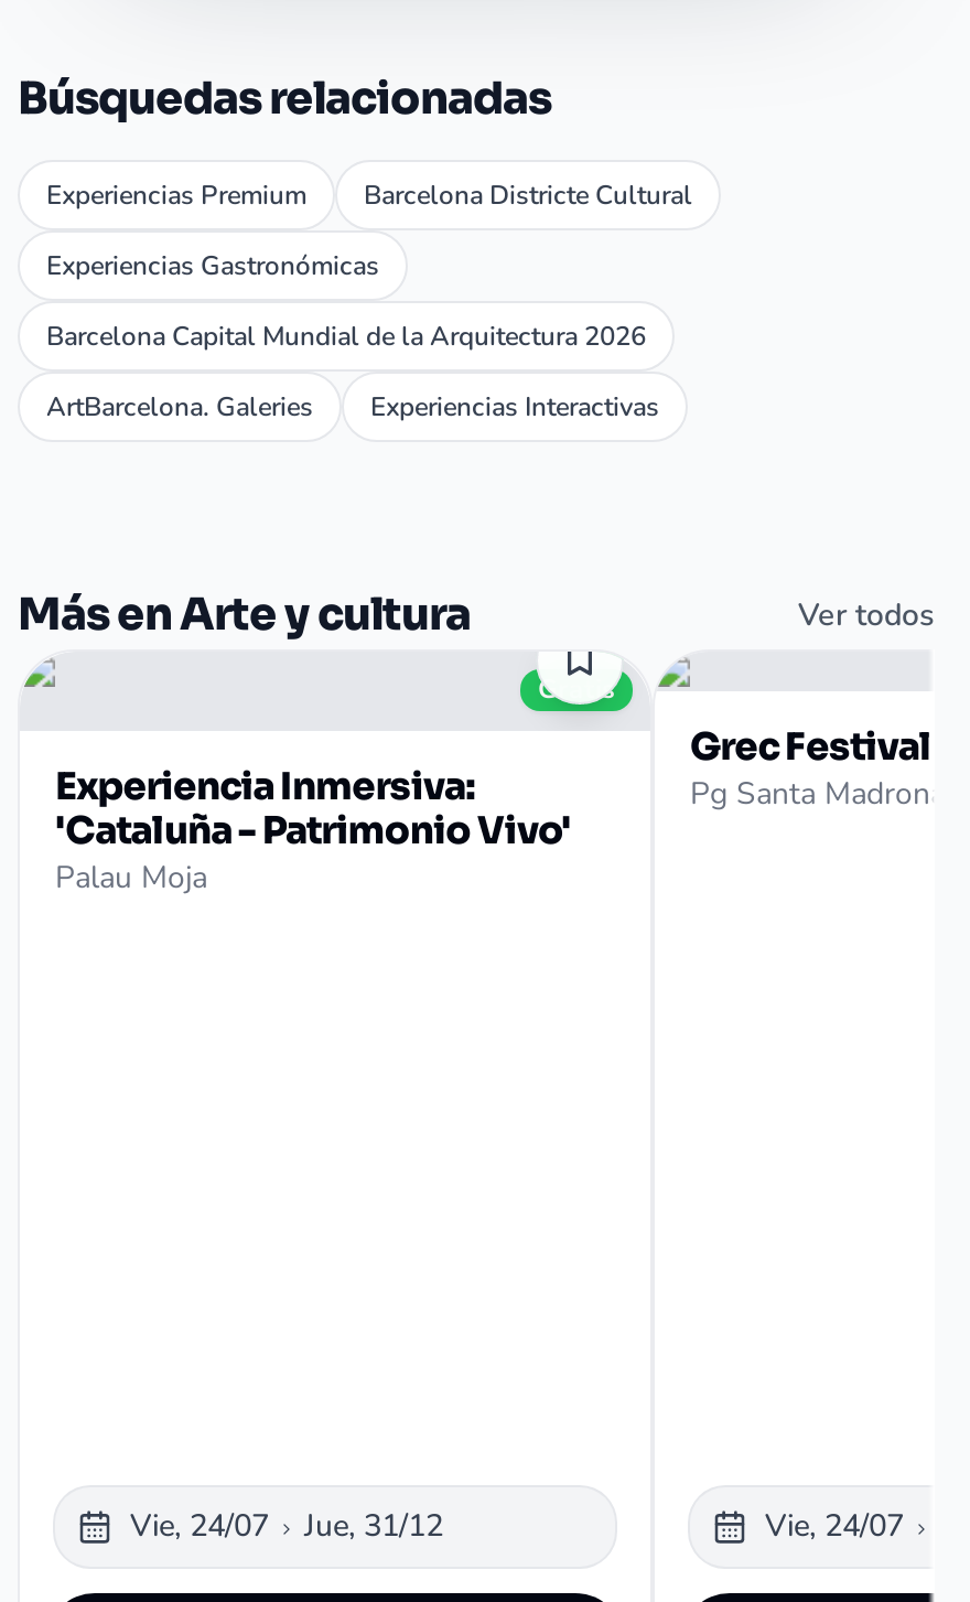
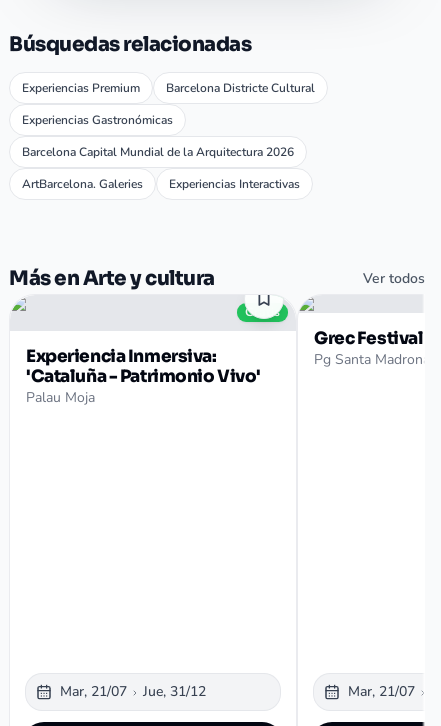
- Vie, 24/07 Jue, 31/12
+ Mar, 21/07 Jue, 31/12

- Vie, 24/07
+ Mar, 21/07
